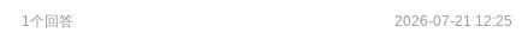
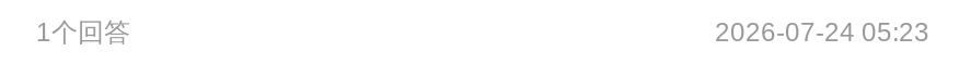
- 2026-07-21 12:25
+ 2026-07-24 05:23
